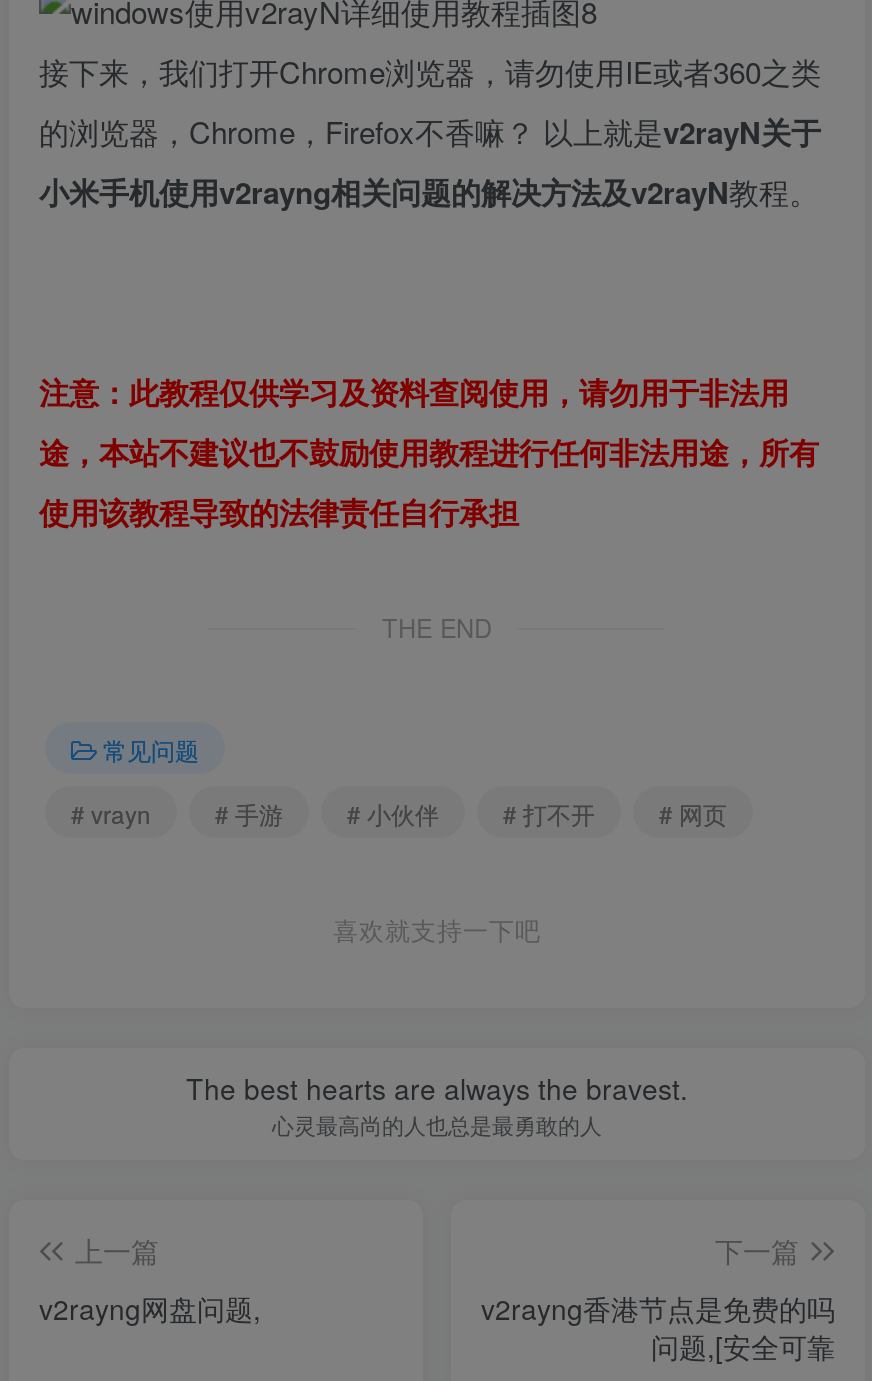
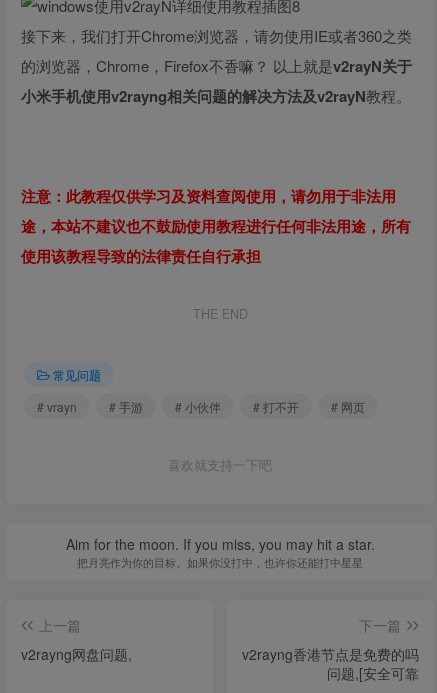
- The best hearts are always the bravest.
- 心灵最高尚的人也总是最勇敢的人
+ Aim for the moon. If you miss, you may hit a star.
+ 把月亮作为你的目标。如果你没打中，也许你还能打中星星
